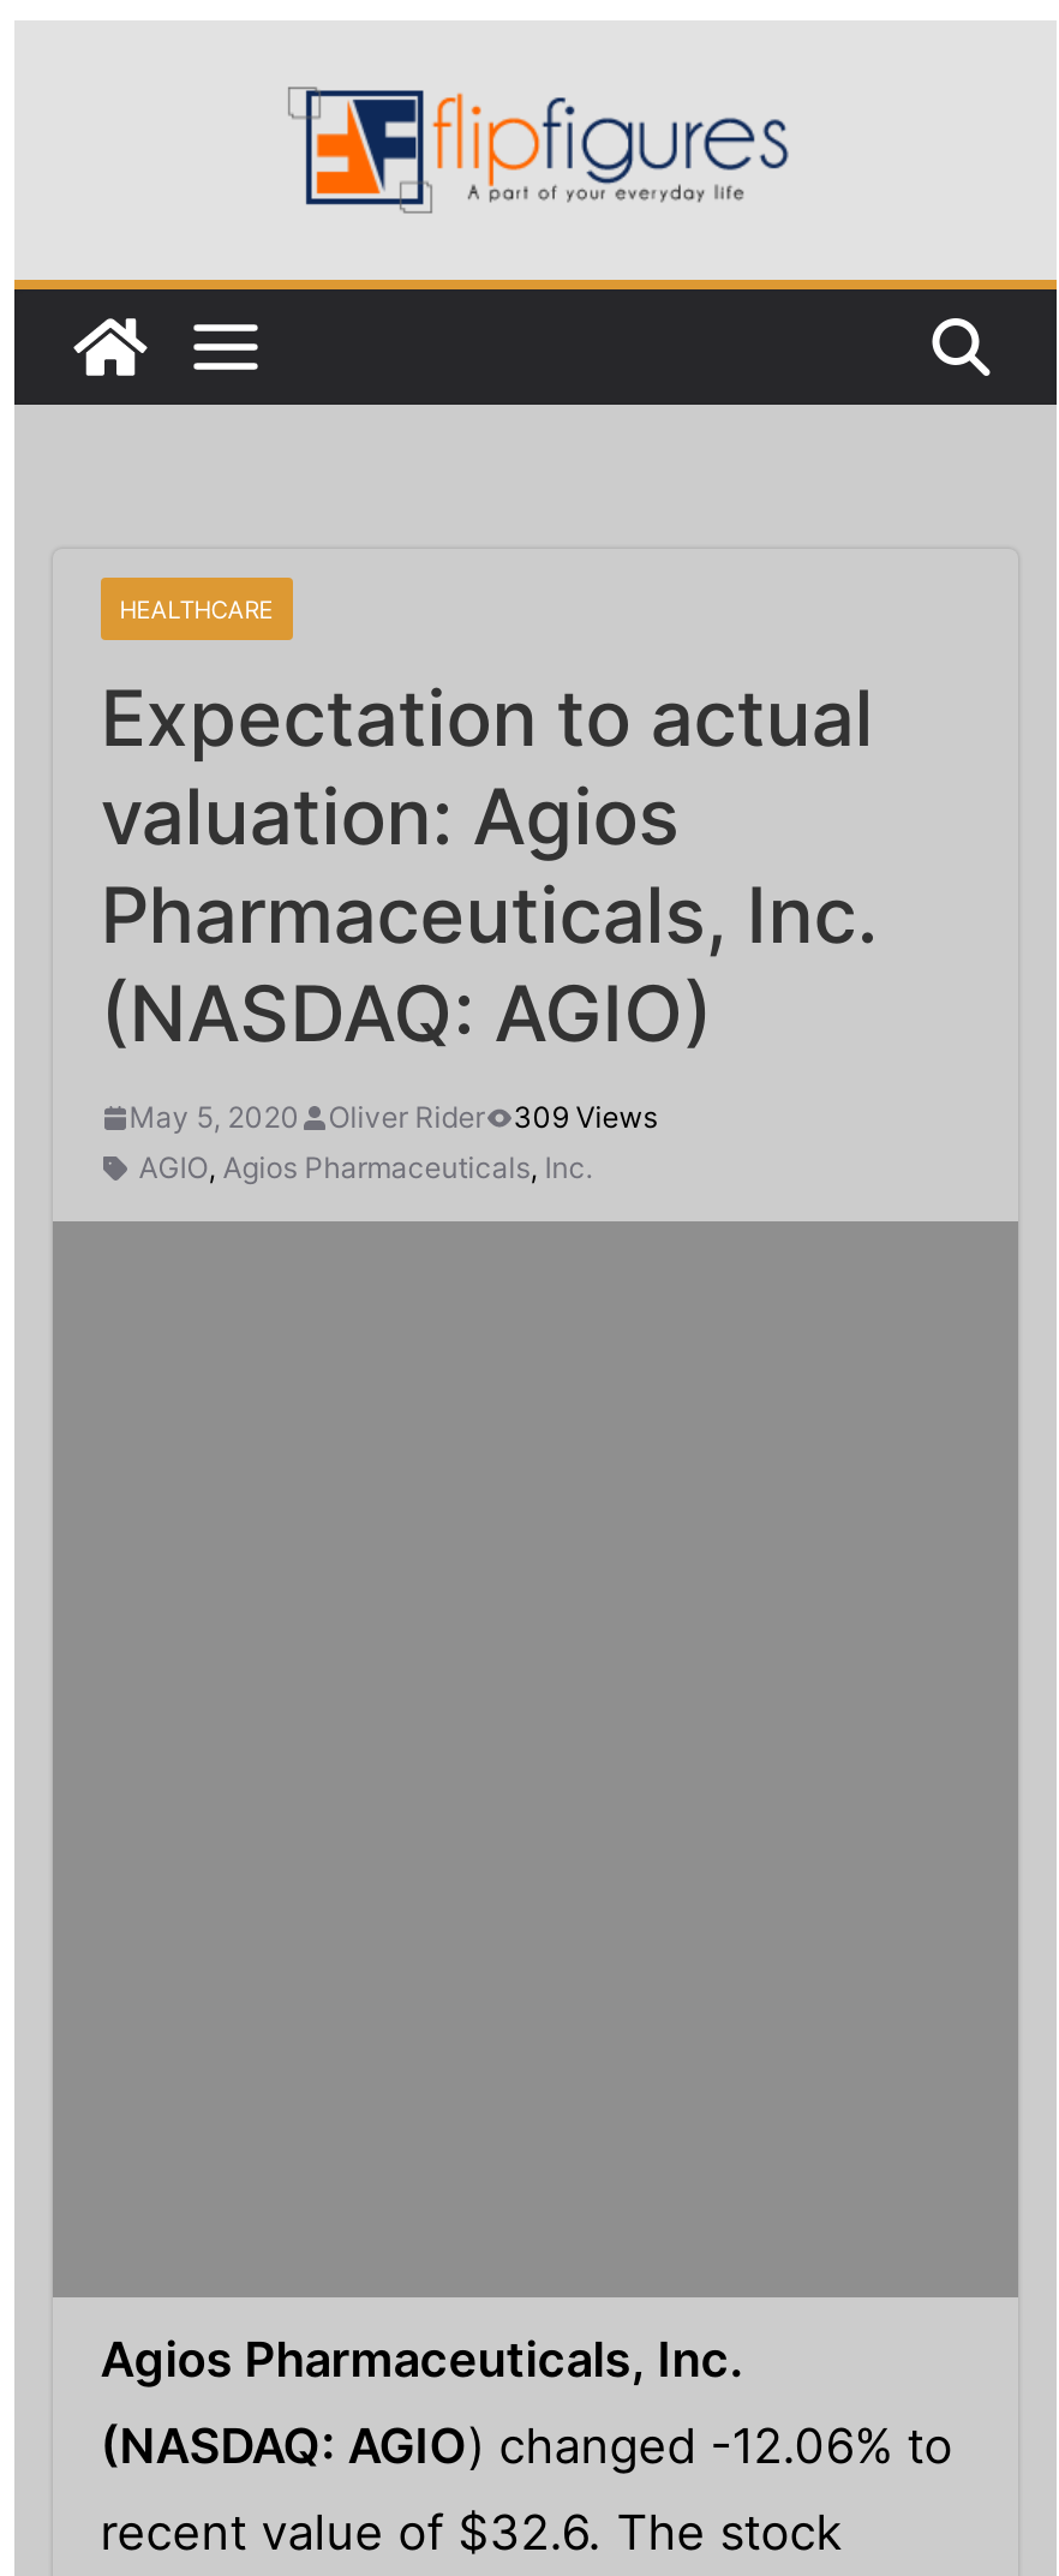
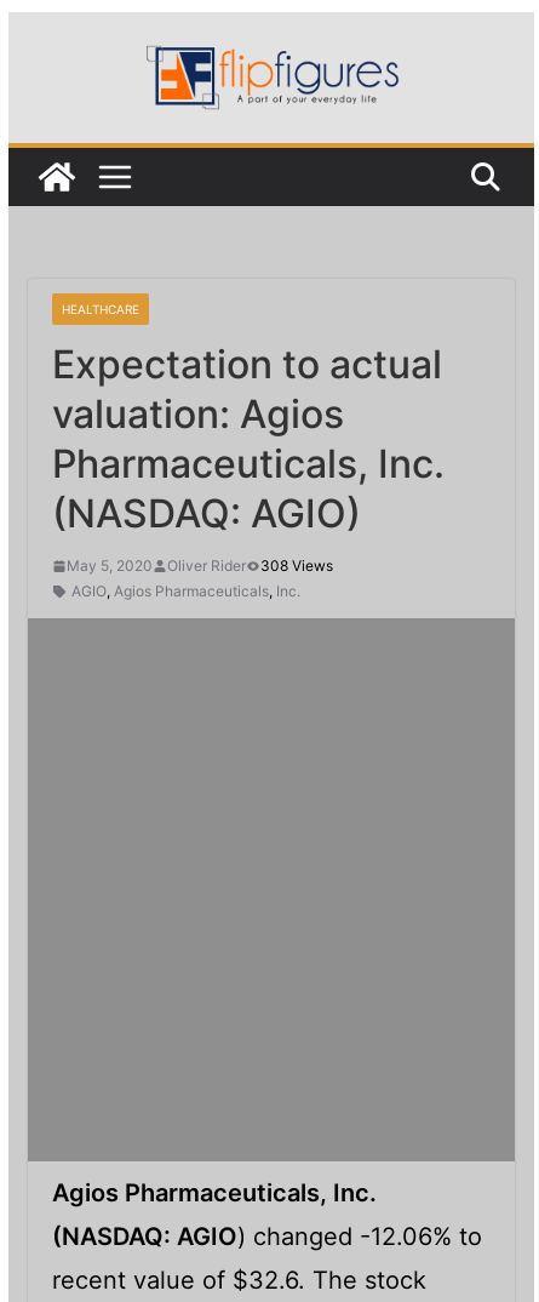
- May 5, 2020 Oliver Rider 309 Views
+ May 5, 2020 Oliver Rider 308 Views
